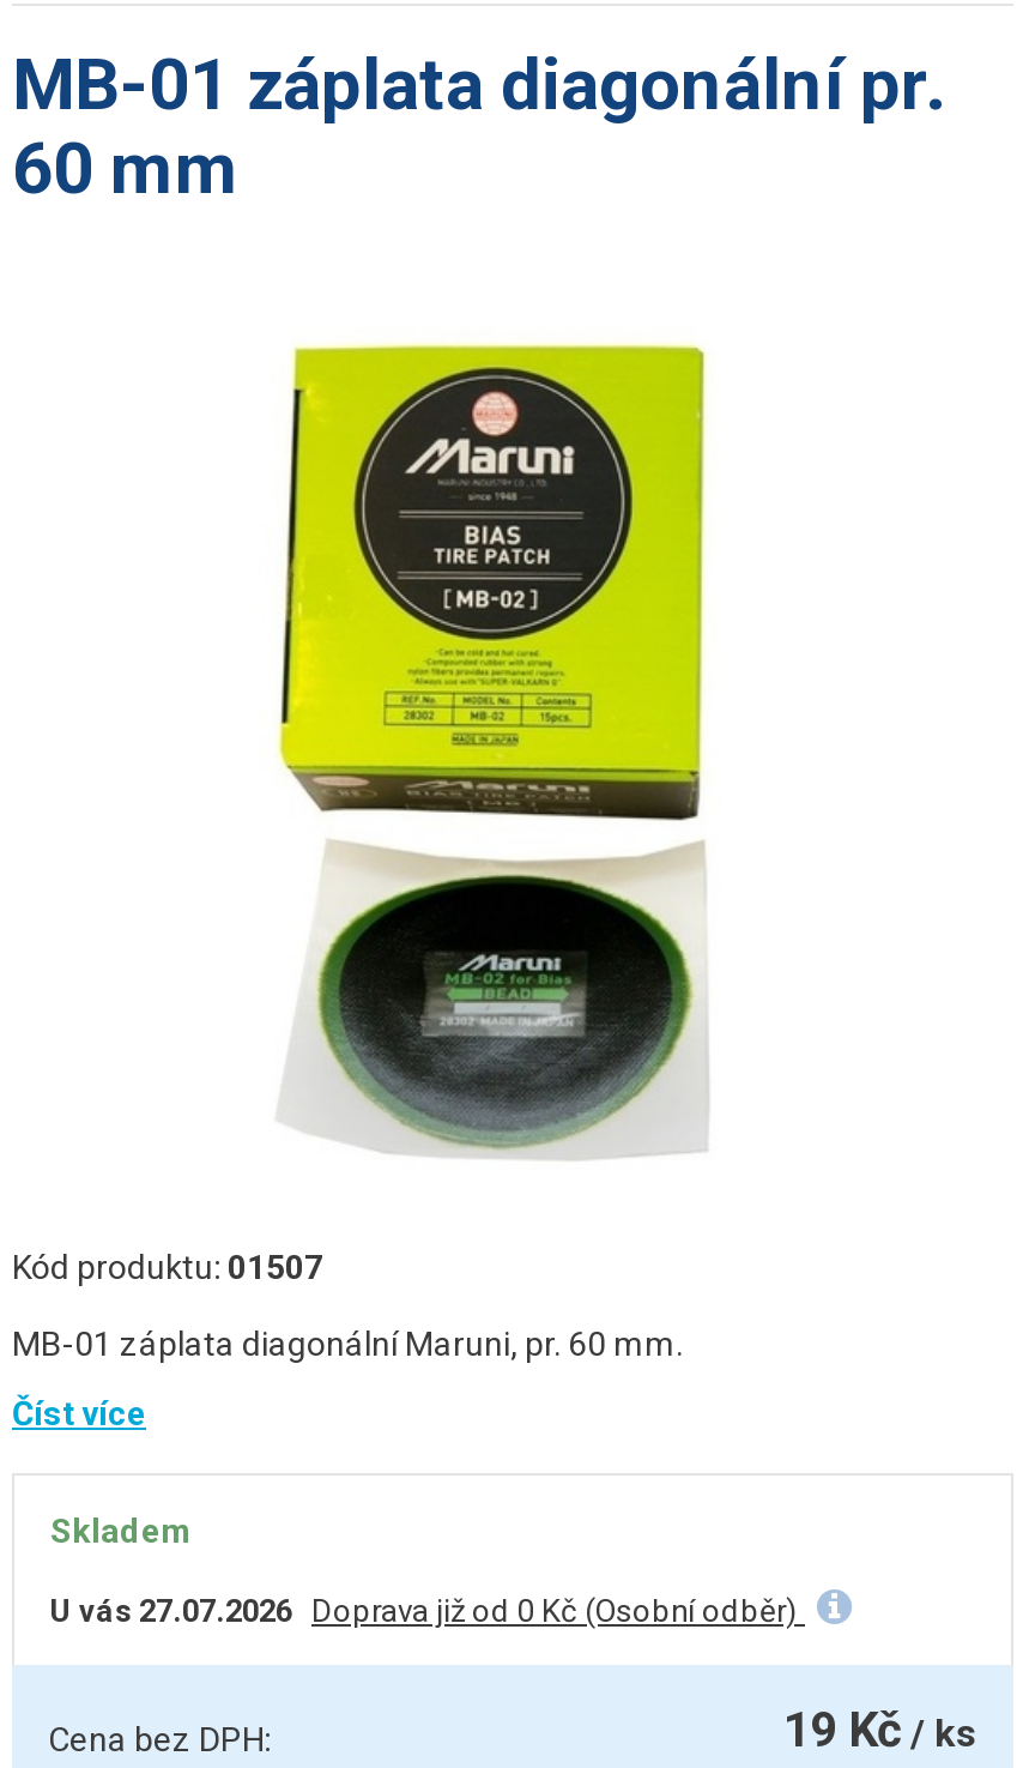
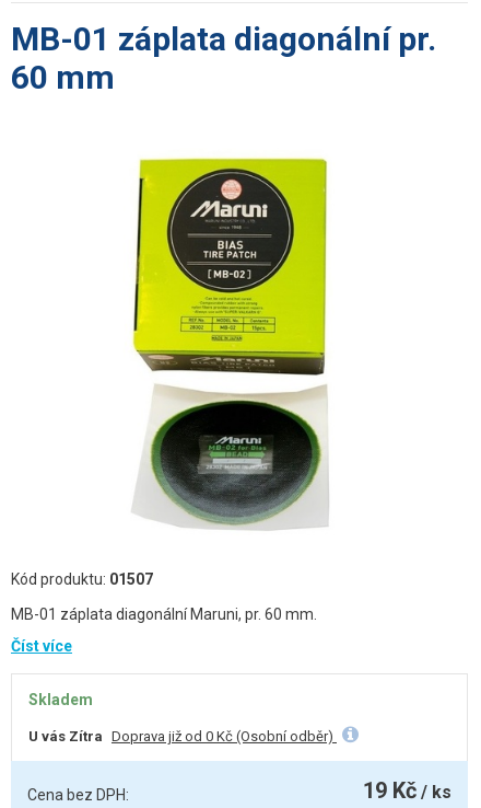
- U vás 27.07.2026 Doprava již od 0 Kč (Osobní odběr)
+ U vás Zítra Doprava již od 0 Kč (Osobní odběr)
